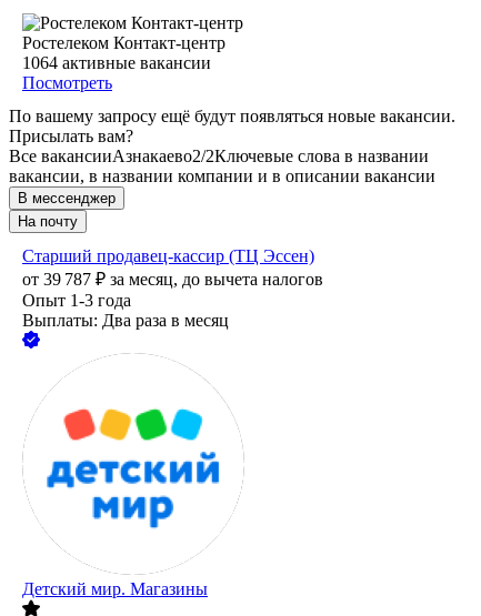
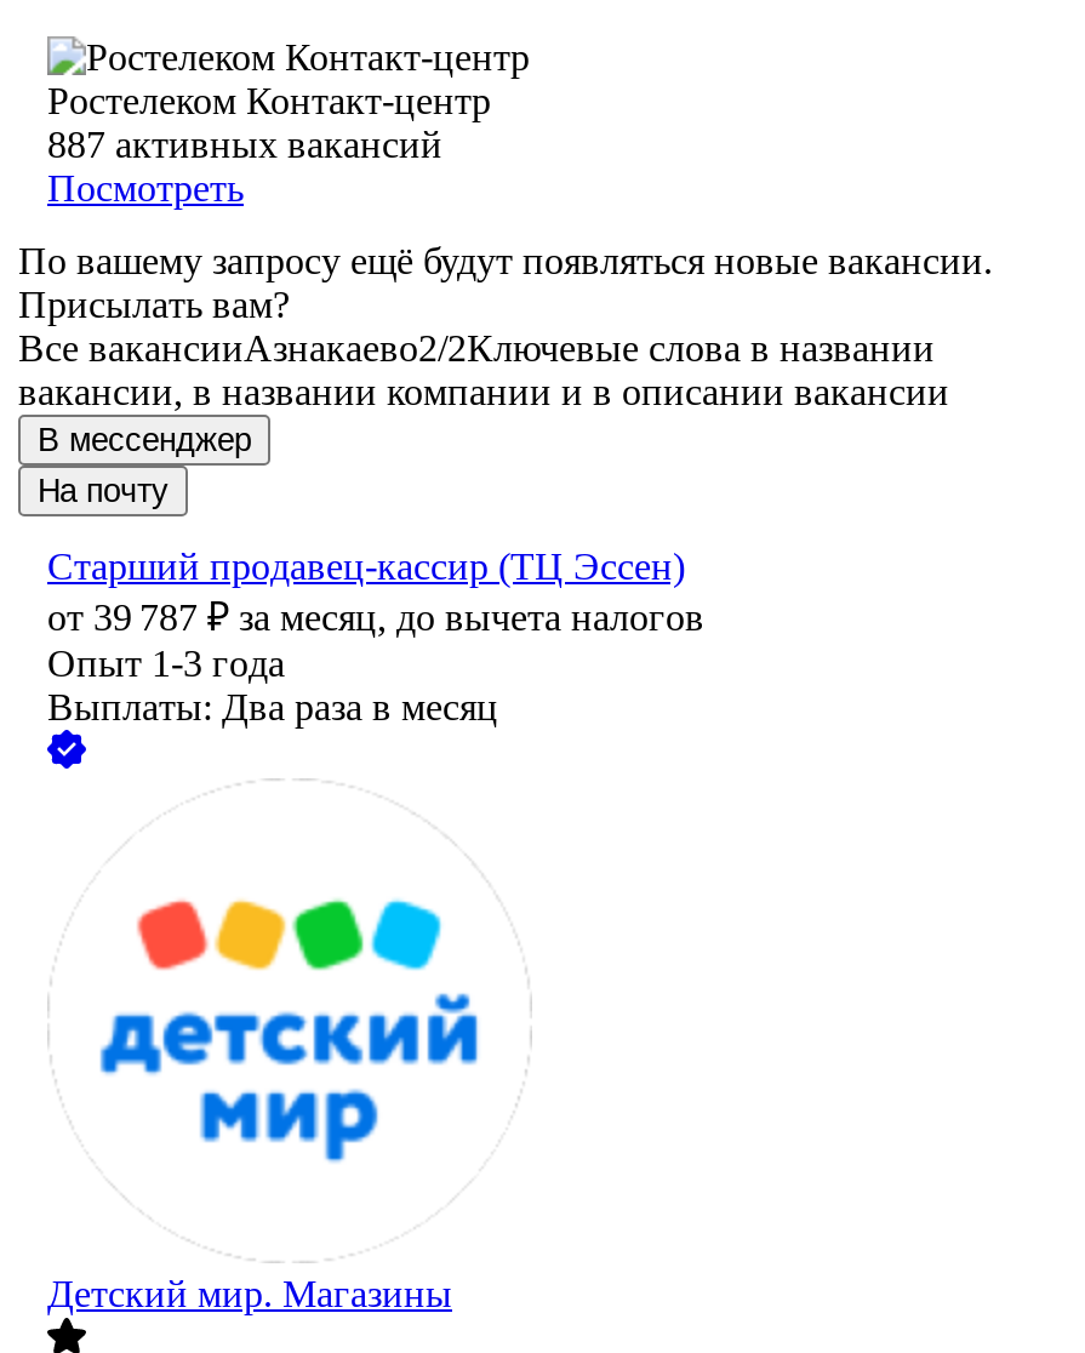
- 1064 активные вакансии
+ 887 активных вакансий
